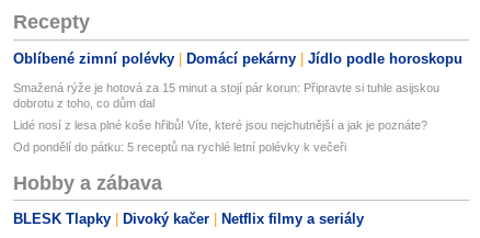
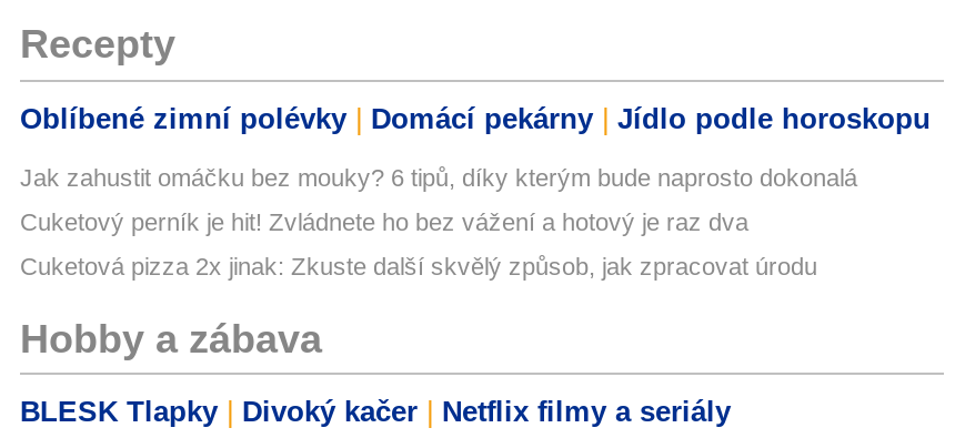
- Smažená rýže je hotová za 15 minut a stojí pár korun: Připravte si tuhle asijskou
- dobrotu z toho, co dům dal
+ Jak zahustit omáčku bez mouky? 6 tipů, díky kterým bude naprosto dokonalá

- Lidé nosí z lesa plné koše hřibů! Víte, které jsou nejchutnější a jak je poznáte?
+ Cuketový perník je hit! Zvládnete ho bez vážení a hotový je raz dva

- Od pondělí do pátku: 5 receptů na rychlé letní polévky k večeři
+ Cuketová pizza 2x jinak: Zkuste další skvělý způsob, jak zpracovat úrodu
